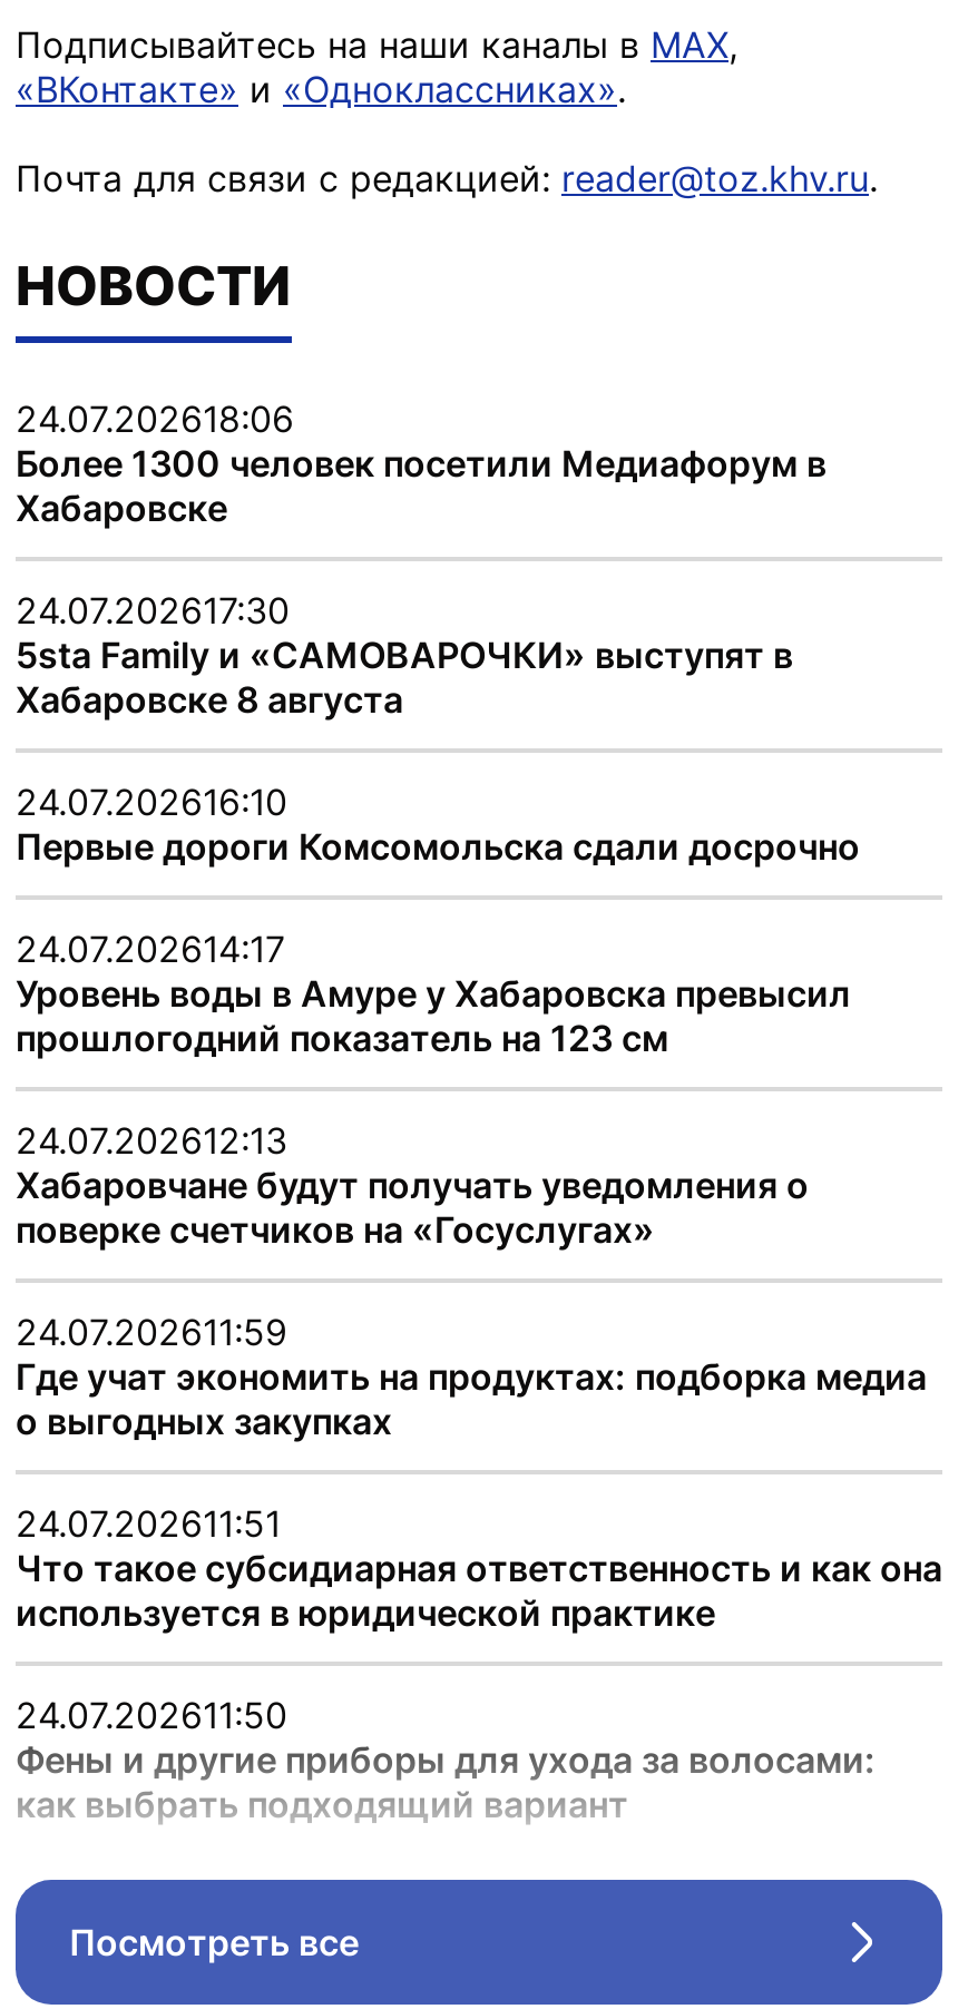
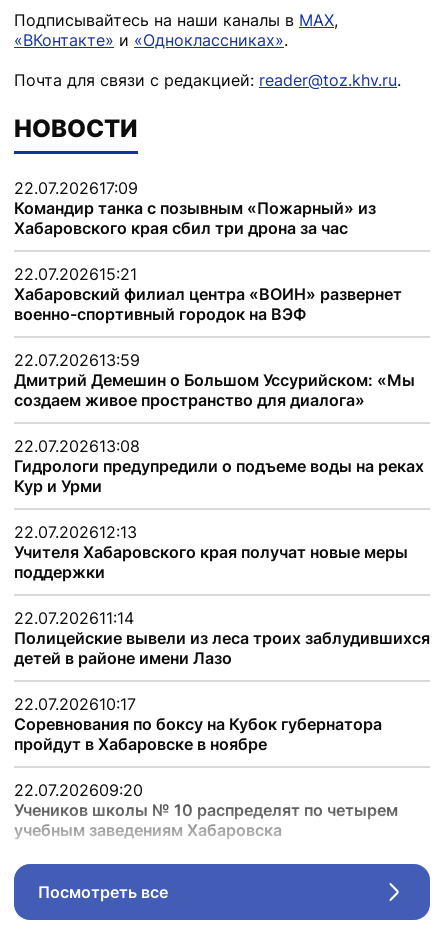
- 24.07.202618:06
- Более 1300 человек посетили Медиафорум в
- Хабаровске
+ 22.07.202617:09
+ Командир танка с позывным «Пожарный» из
+ Хабаровского края сбил три дрона за час

- 24.07.202617:30
- 5sta Family и «САМОВАРОЧКИ» выступят в
- Хабаровске 8 августа
+ 22.07.202615:21
+ Хабаровский филиал центра «ВОИН» развернет
+ военно-спортивный городок на ВЭФ

- 24.07.202616:10
- Первые дороги Комсомольска сдали досрочно
+ 22.07.202613:59
+ Дмитрий Демешин о Большом Уссурийском: «Мы
+ создаем живое пространство для диалога»

- 24.07.202614:17
- Уровень воды в Амуре у Хабаровска превысил
- прошлогодний показатель на 123 см
+ 22.07.202613:08
+ Гидрологи предупредили о подъеме воды на реках
+ Кур и Урми

- 24.07.202612:13
- Хабаровчане будут получать уведомления о
- поверке счетчиков на «Госуслугах»
+ 22.07.202612:13
+ Учителя Хабаровского края получат новые меры
+ поддержки

- 24.07.202611:59
- Где учат экономить на продуктах: подборка медиа
- о выгодных закупках
+ 22.07.202611:14
+ Полицейские вывели из леса троих заблудившихся
+ детей в районе имени Лазо

- 24.07.202611:51
- Что такое субсидиарная ответственность и как она
- используется в юридической практике
+ 22.07.202610:17
+ Соревнования по боксу на Кубок губернатора
+ пройдут в Хабаровске в ноябре

- 24.07.202611:50
- Фены и другие приборы для ухода за волосами:
- как выбрать подходящий вариант
+ 22.07.202609:20
+ Учеников школы № 10 распределят по четырем
+ учебным заведениям Хабаровска
